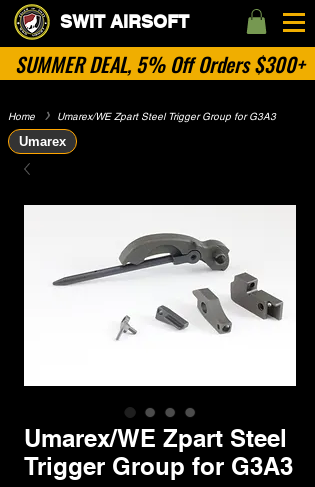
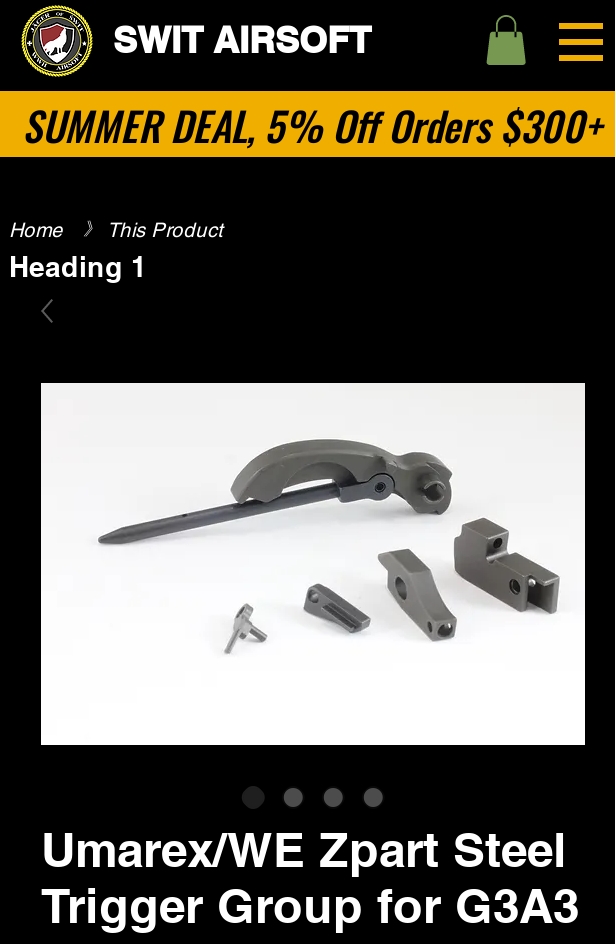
- 》 Umarex/WE Zpart Steel Trigger Group for G3A3
- Umarex
+ 》 This Product
+ Heading 1
